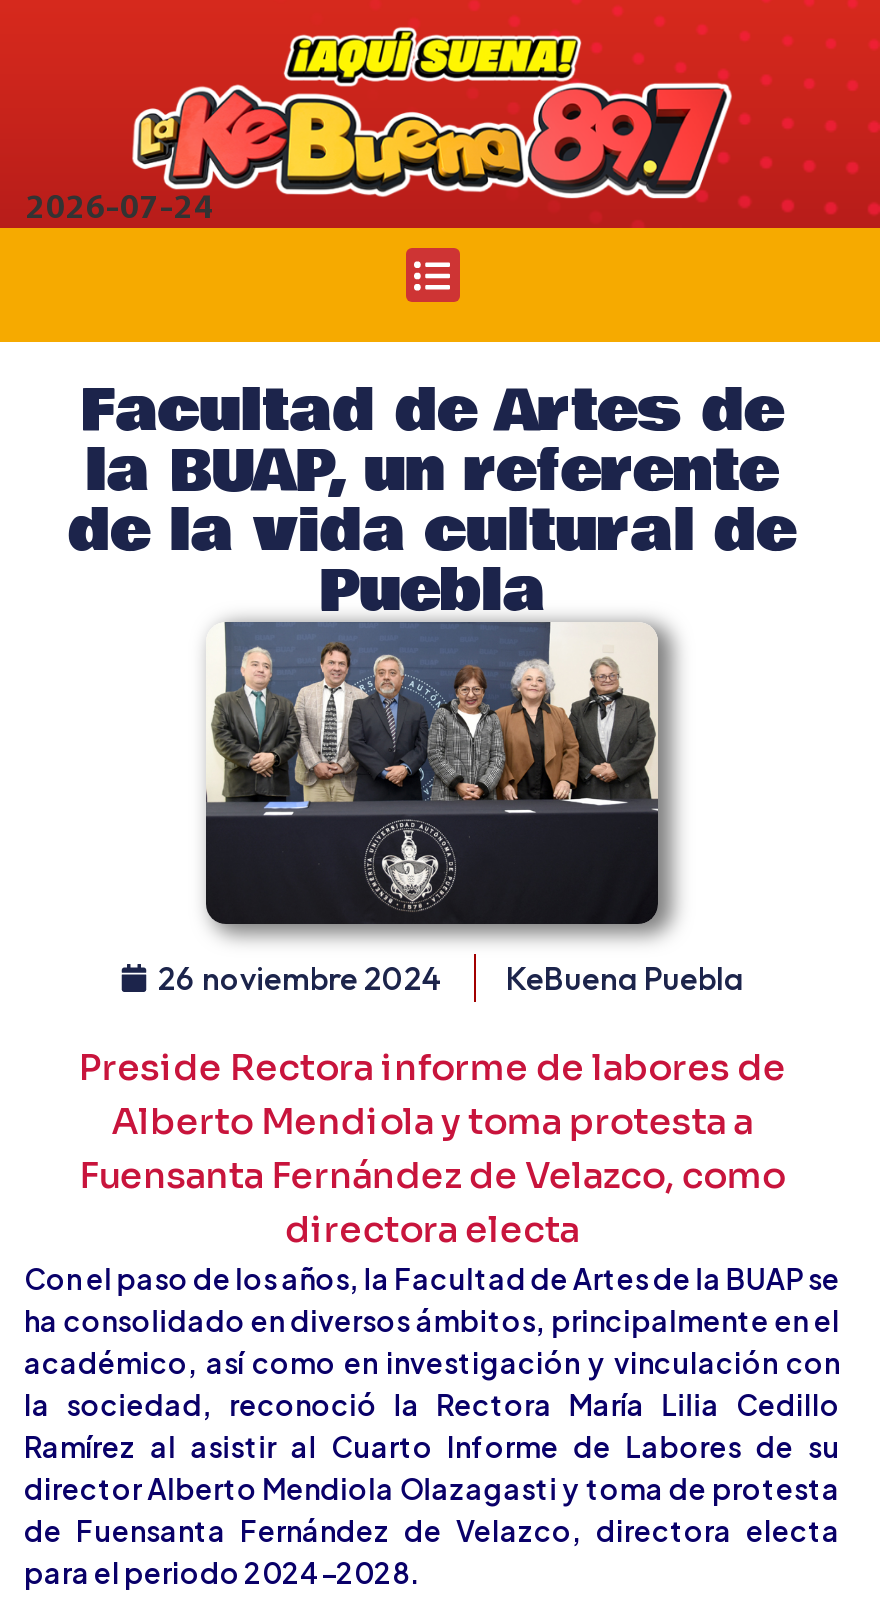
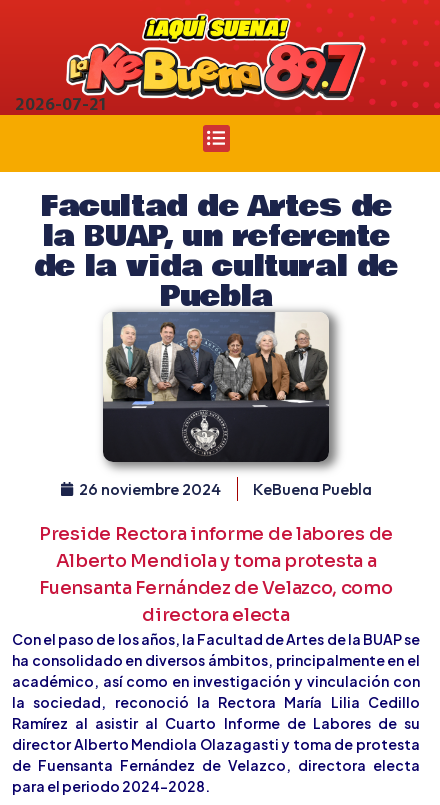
- 2026-07-24
+ 2026-07-21
